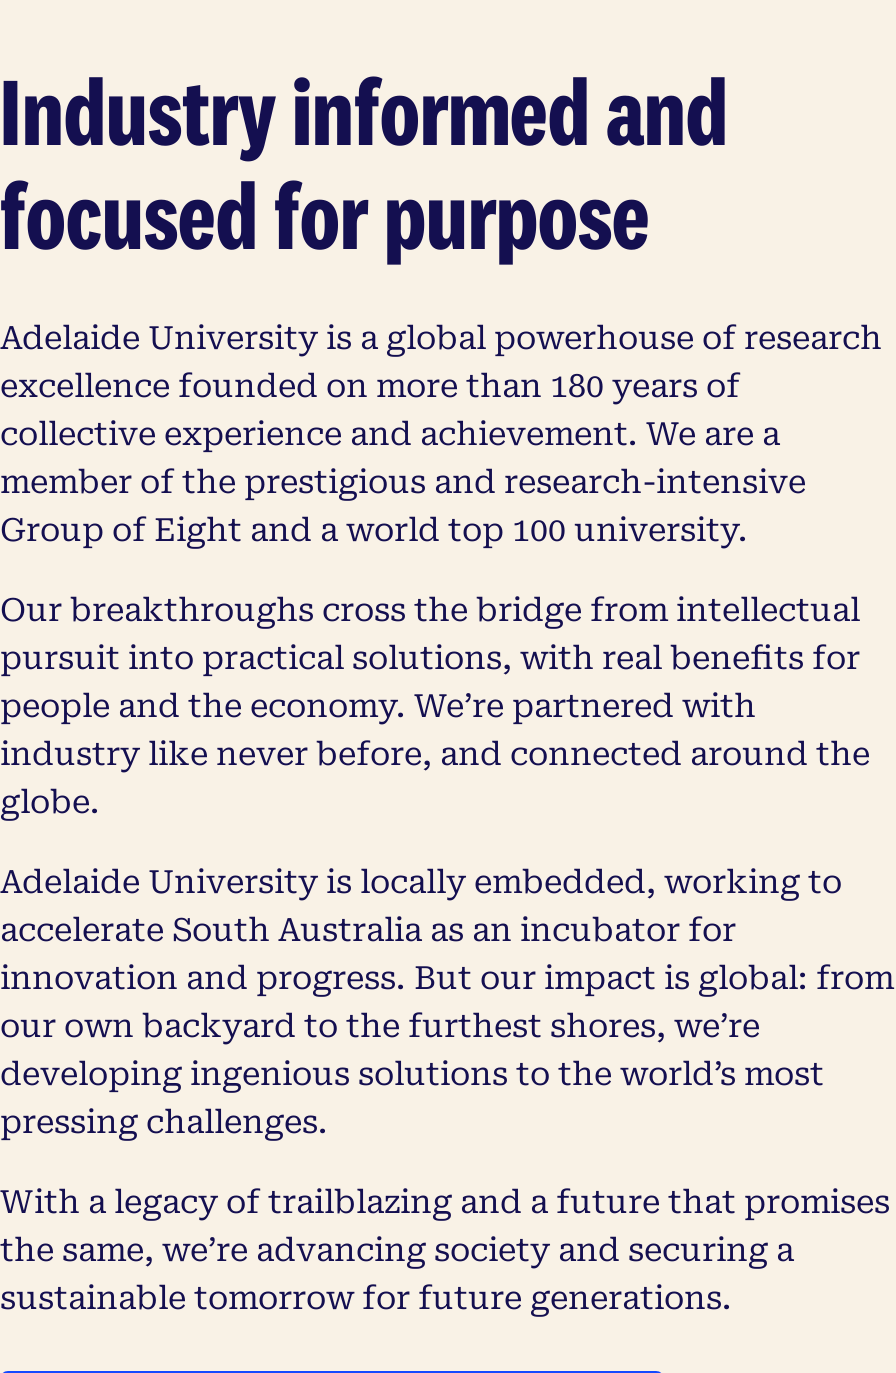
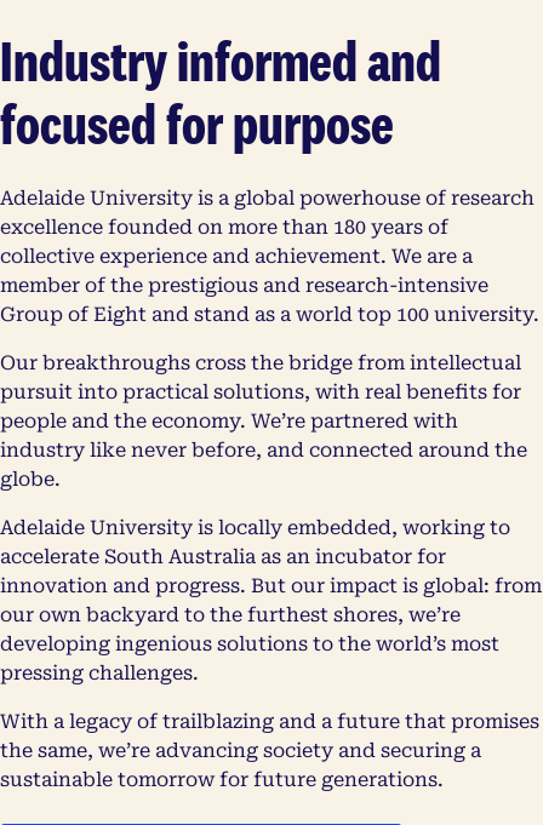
- Group of Eight and a world top 100 university.
+ Group of Eight and stand as a world top 100 university.
